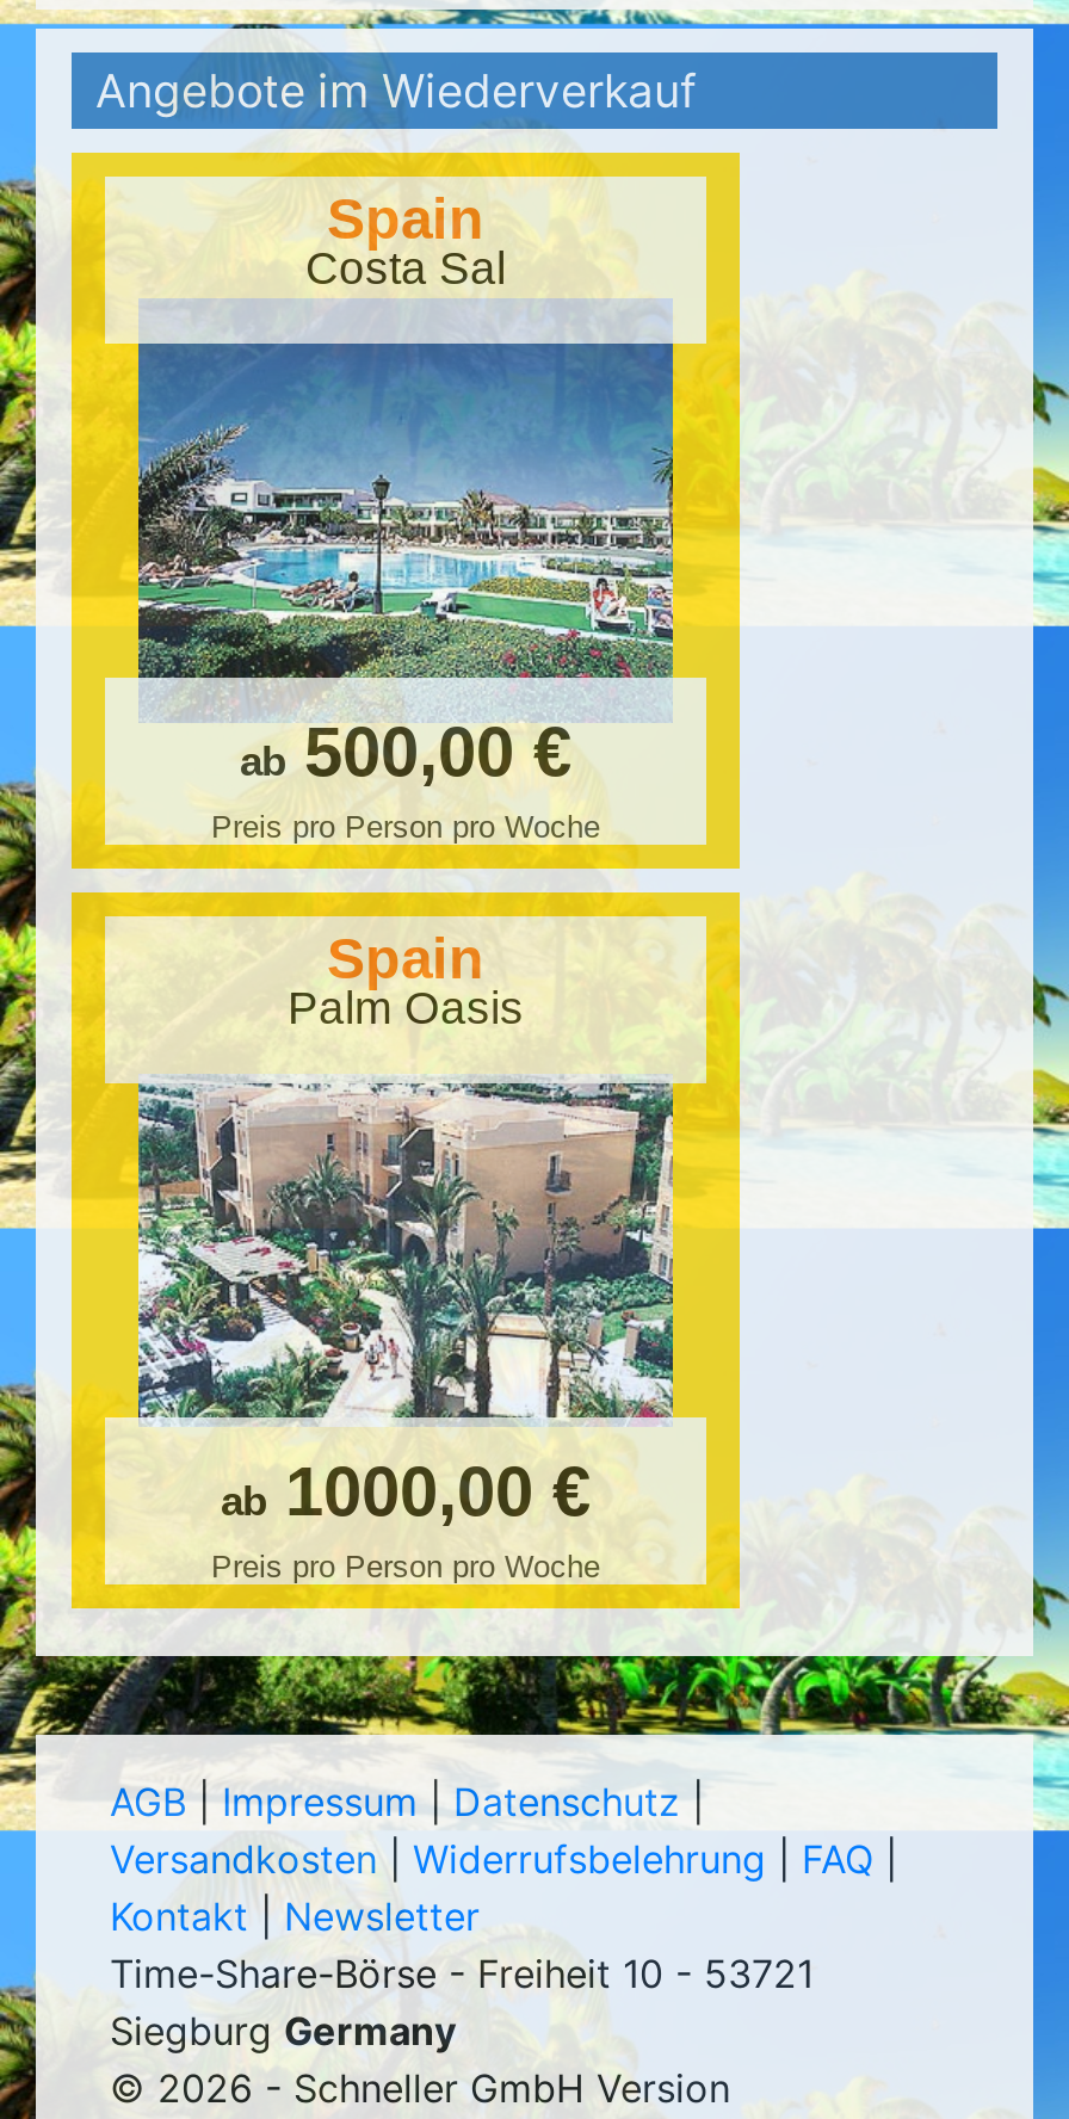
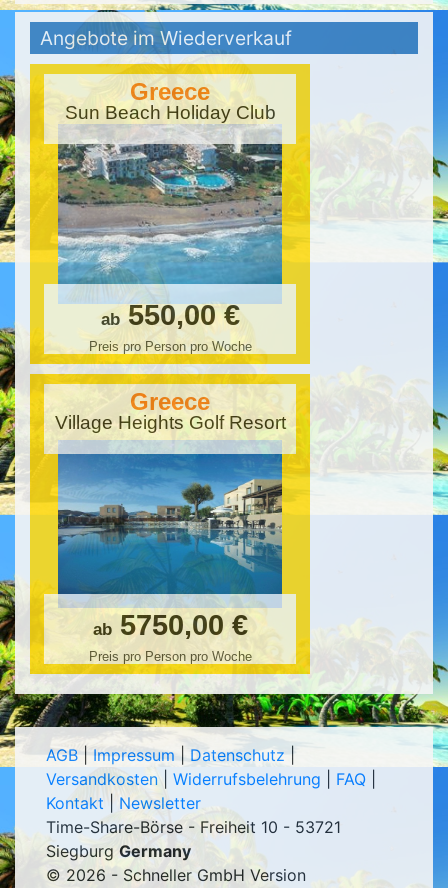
- Spain
- Costa Sal
+ Greece
+ Sun Beach Holiday Club

- [image]
- ab 500,00 €
+ [image]
+ ab 550,00 €

- Spain
- Palm Oasis
+ Greece
+ Village Heights Golf Resort

- [image]
- ab 1000,00 €
+ [image]
+ ab 5750,00 €
